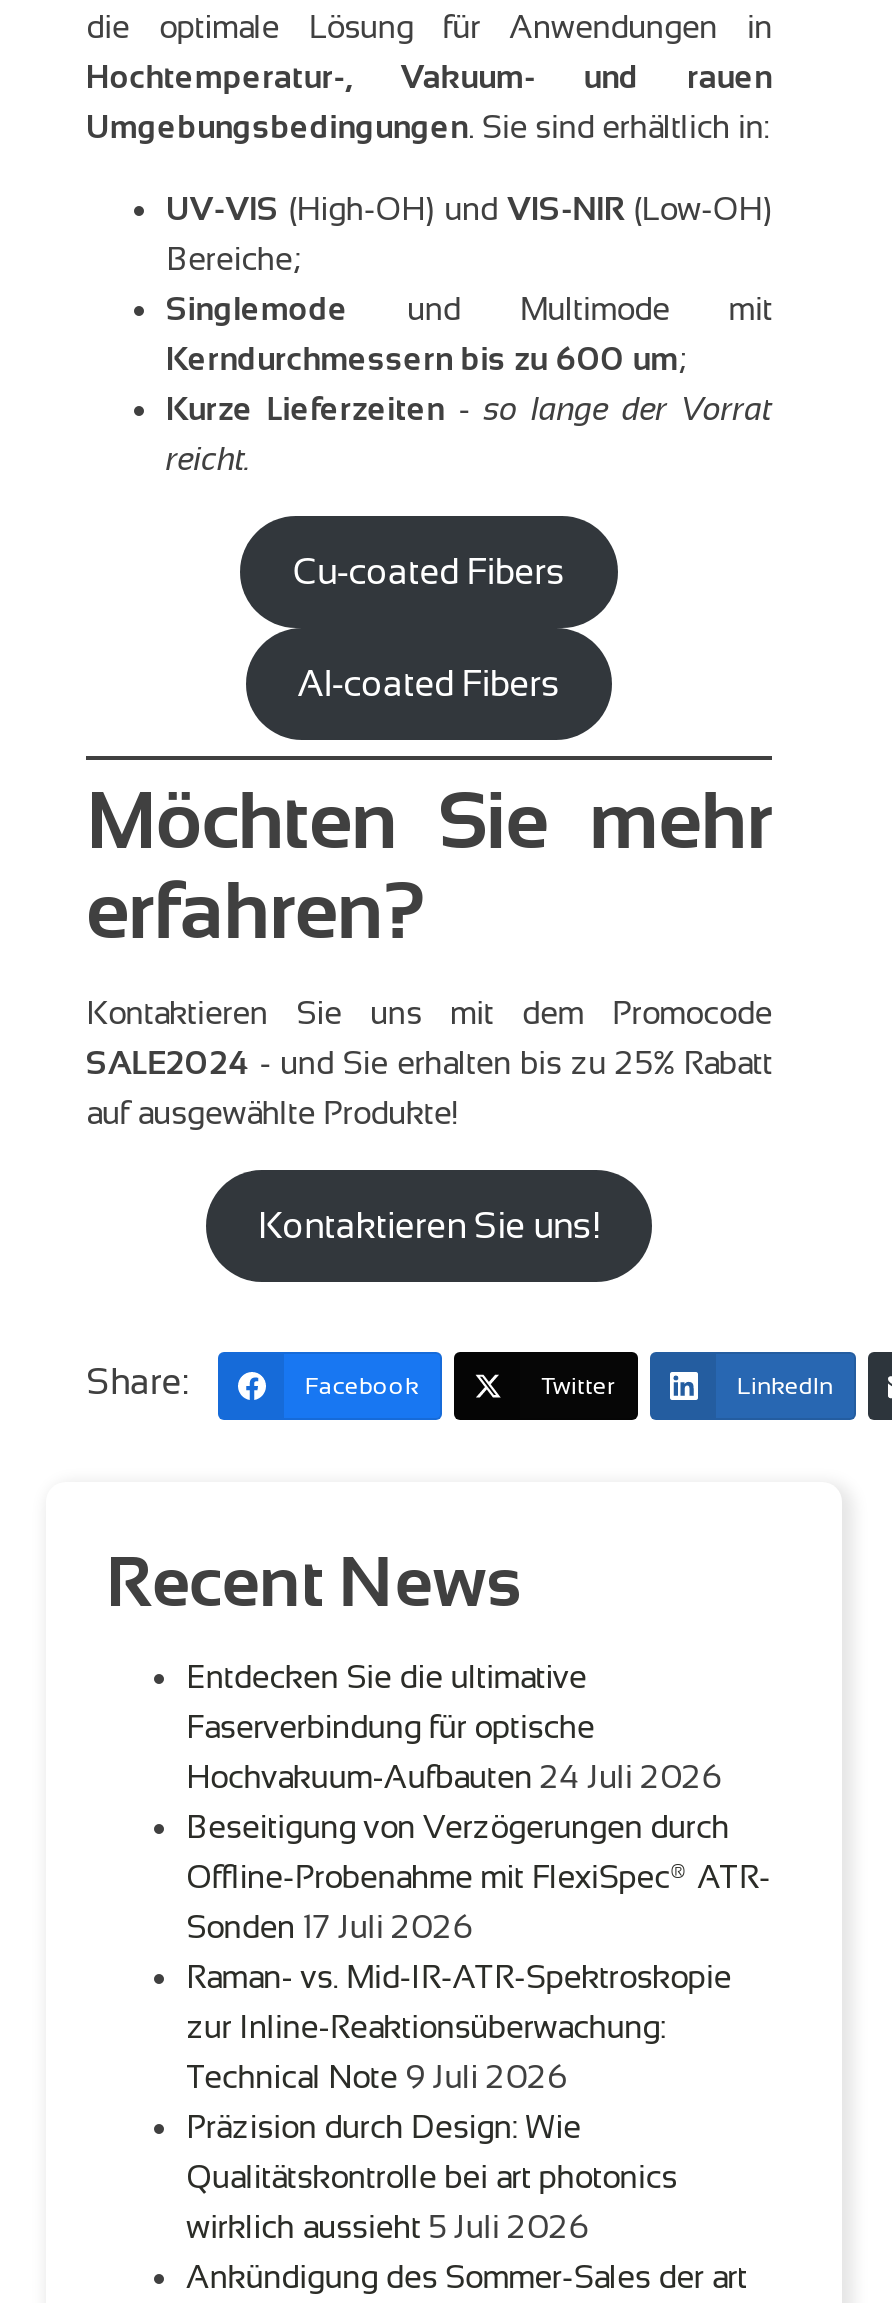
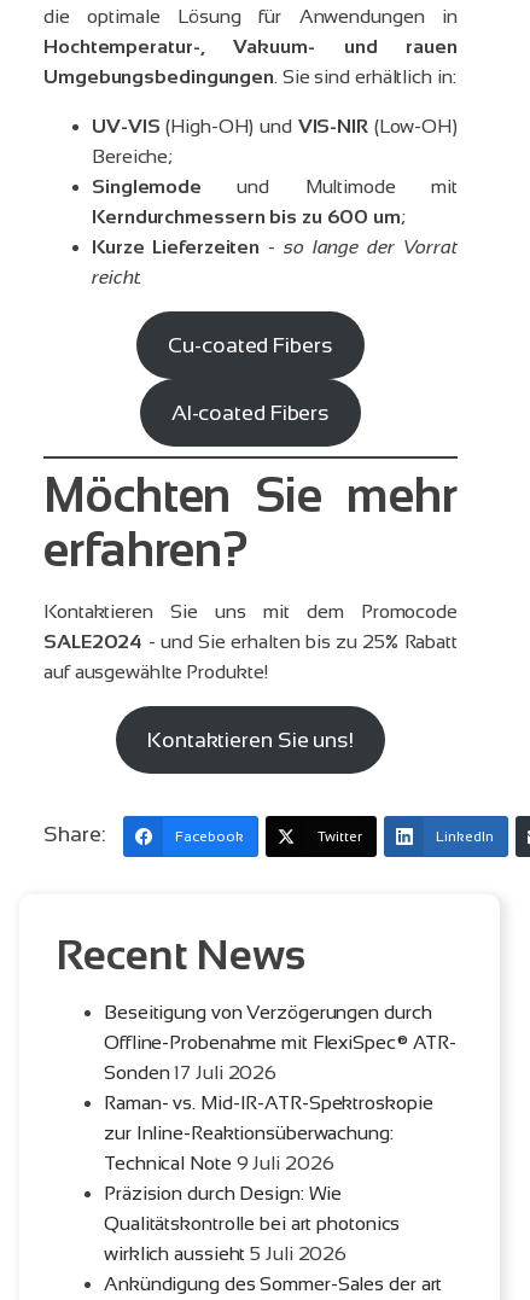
- Entdecken Sie die ultimative
- Faserverbindung für optische
- Hochvakuum-Aufbauten 24 Juli 2026
